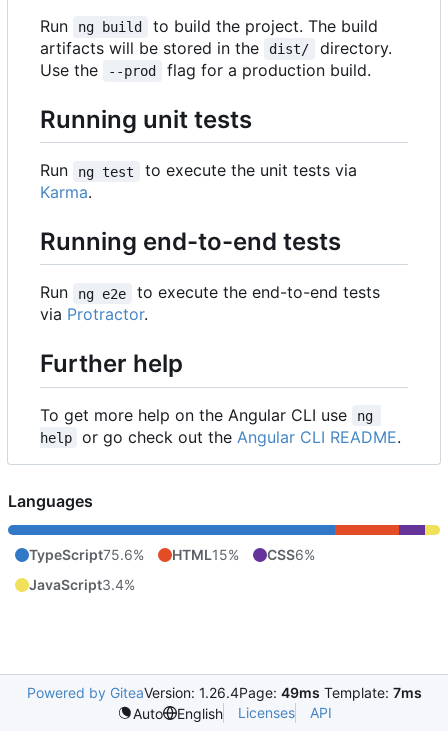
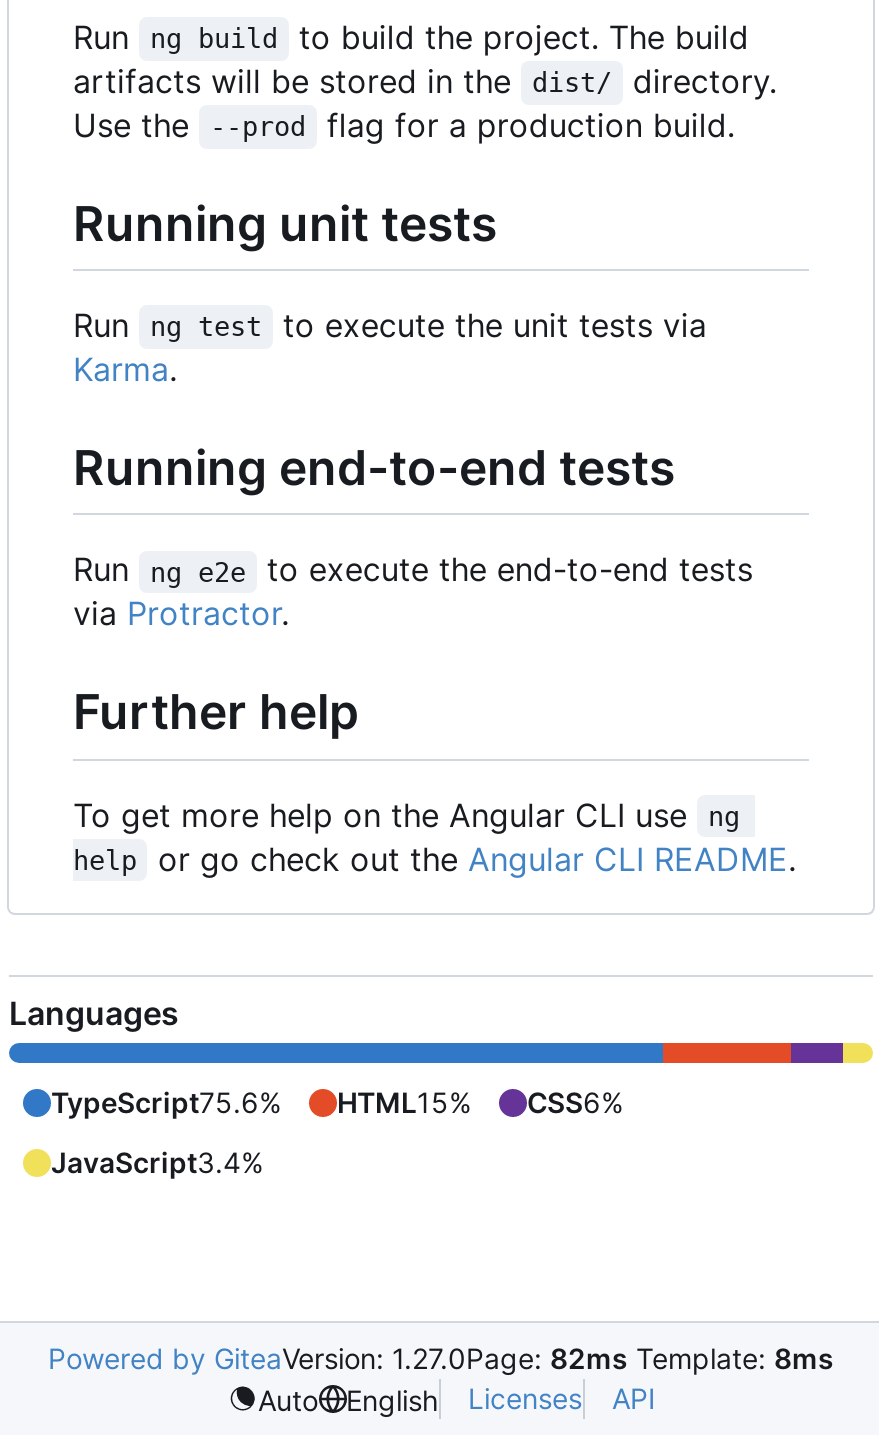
- Powered by GiteaVersion: 1.26.4Page: 49ms Template: 7ms
+ Powered by GiteaVersion: 1.27.0Page: 82ms Template: 8ms
